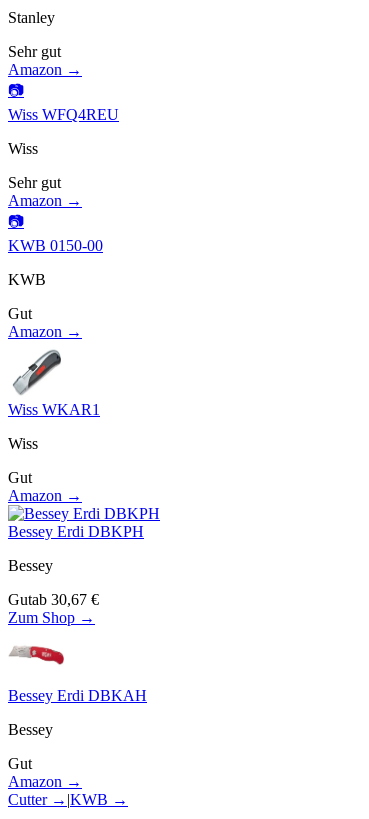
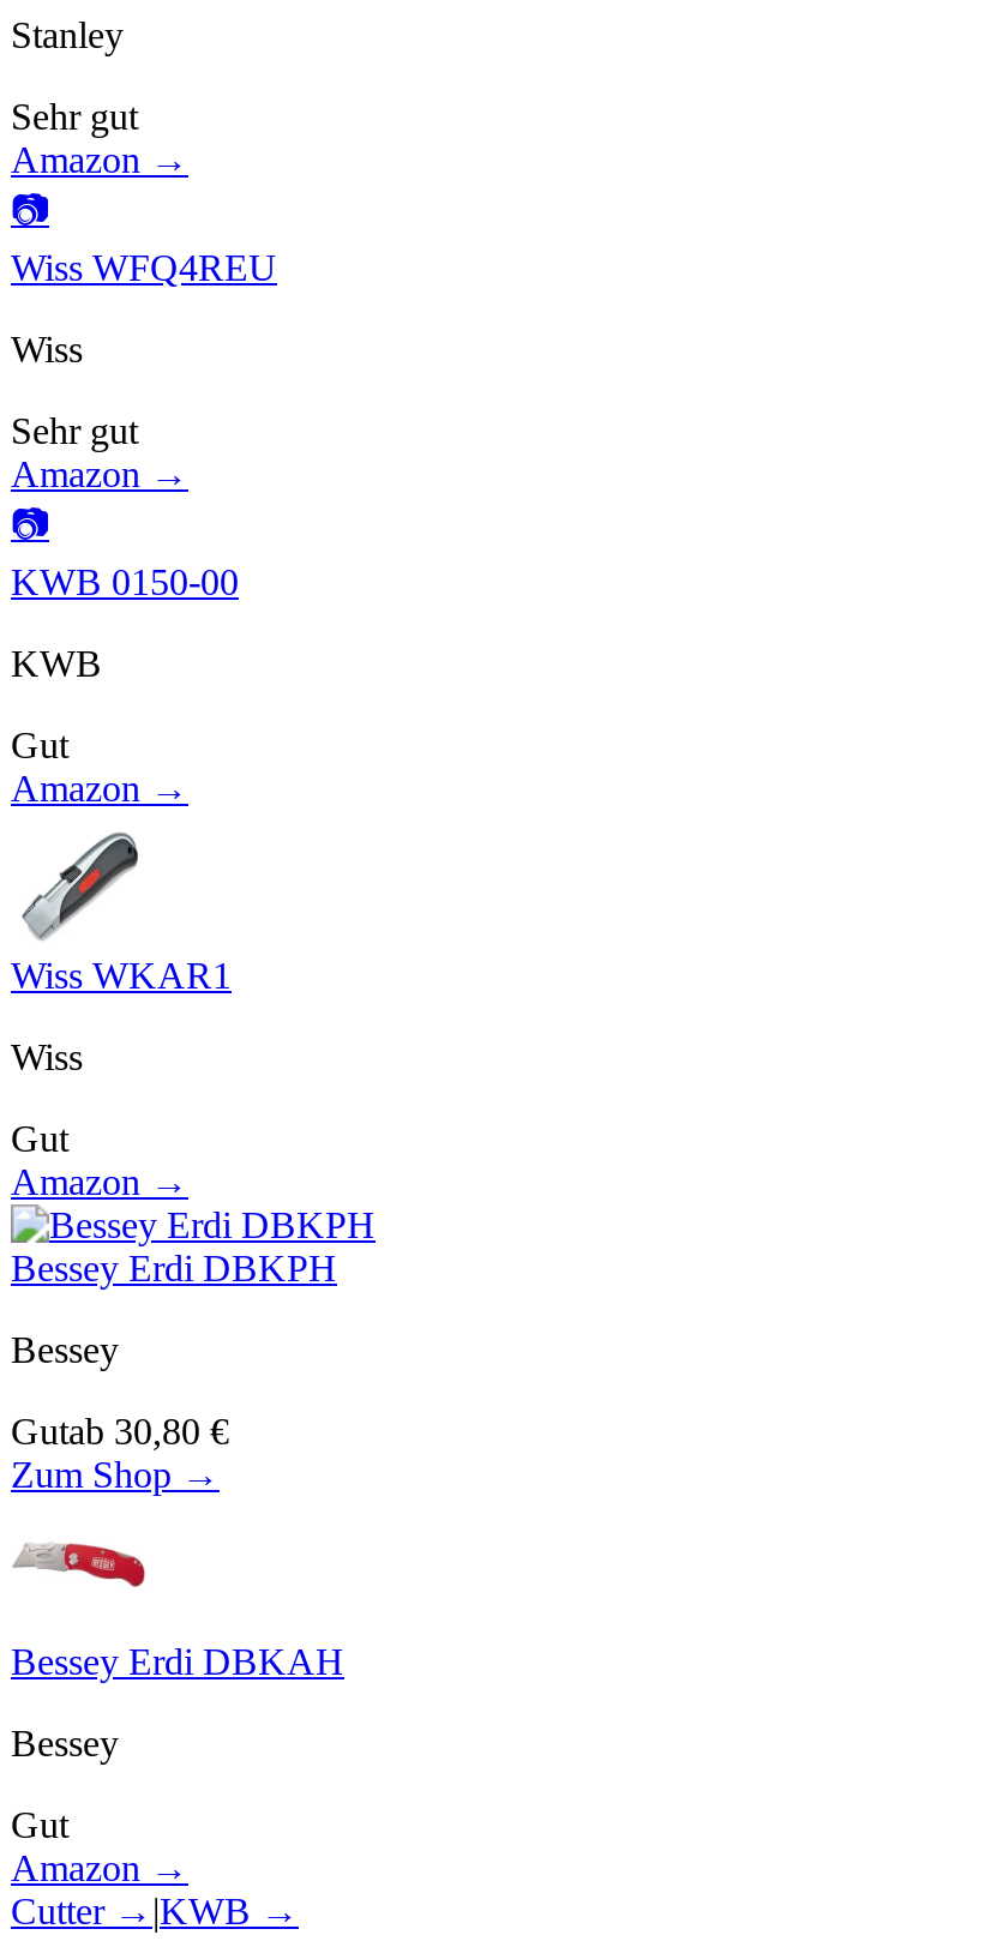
- Gutab 30,67 €
+ Gutab 30,80 €
